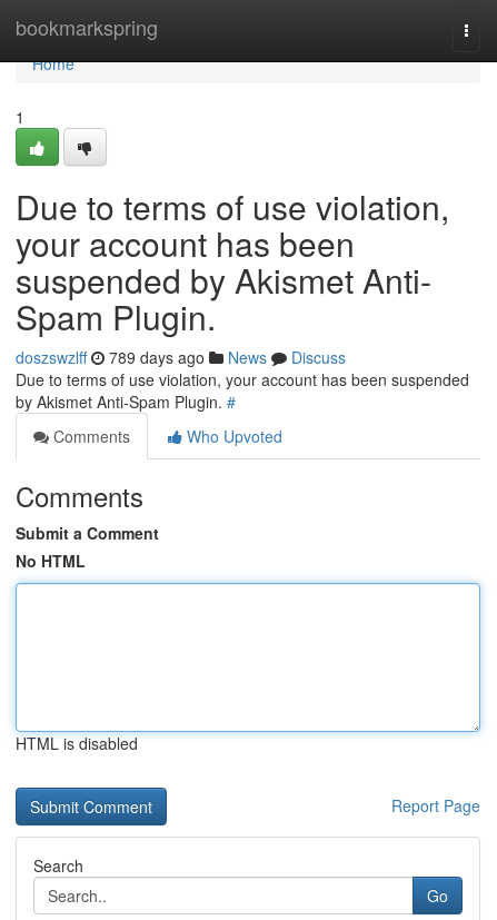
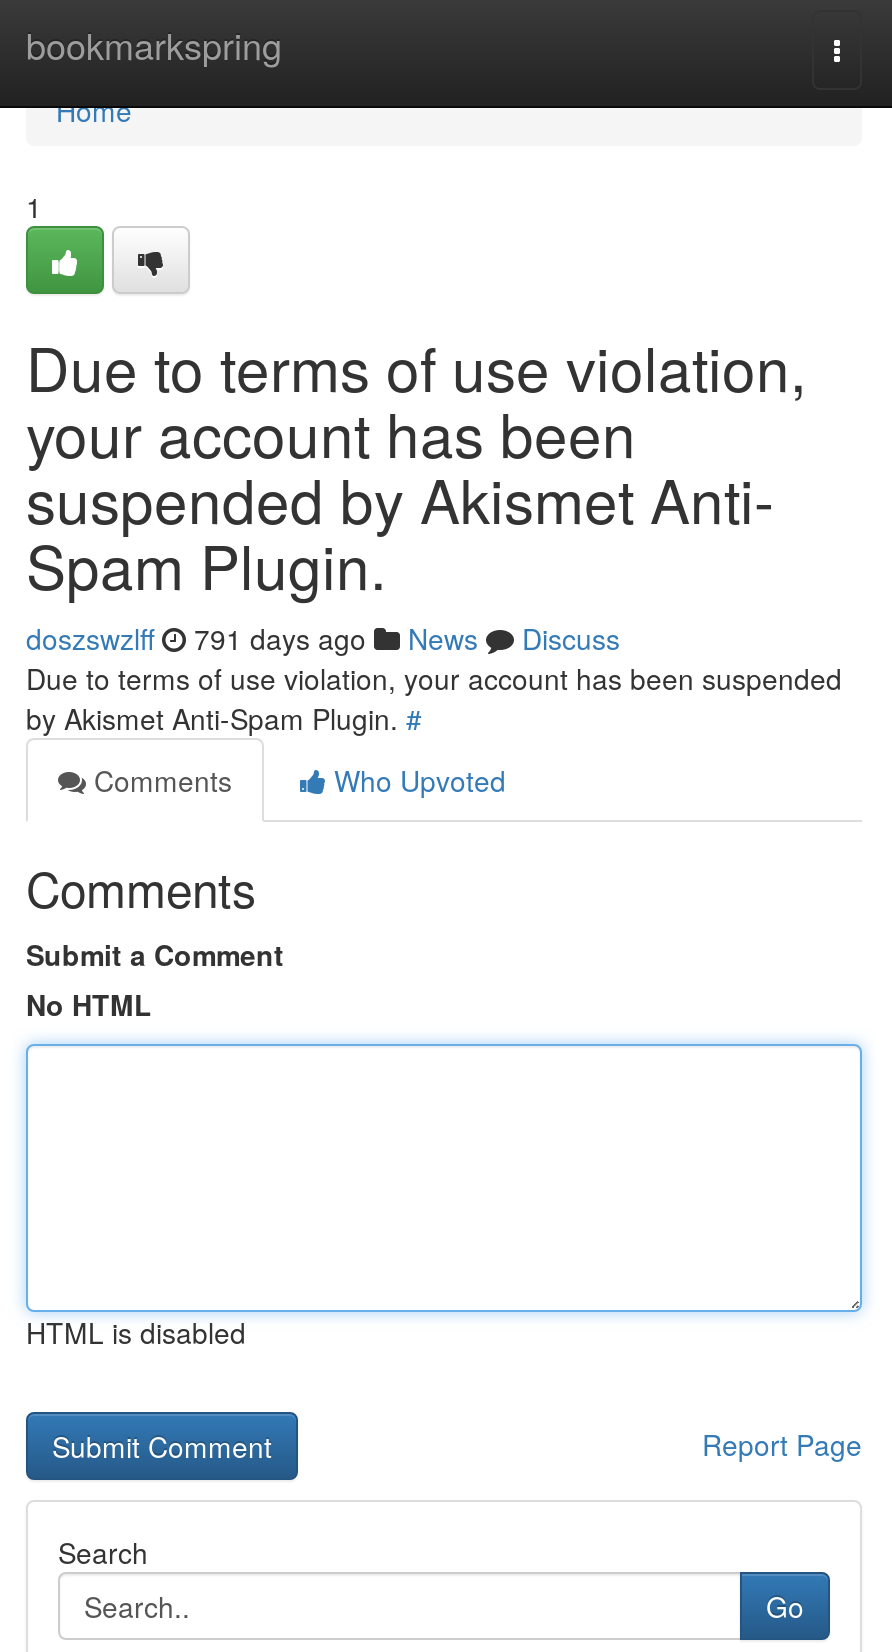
- doszswzlff 789 days ago News Discuss
+ doszswzlff 791 days ago News Discuss
